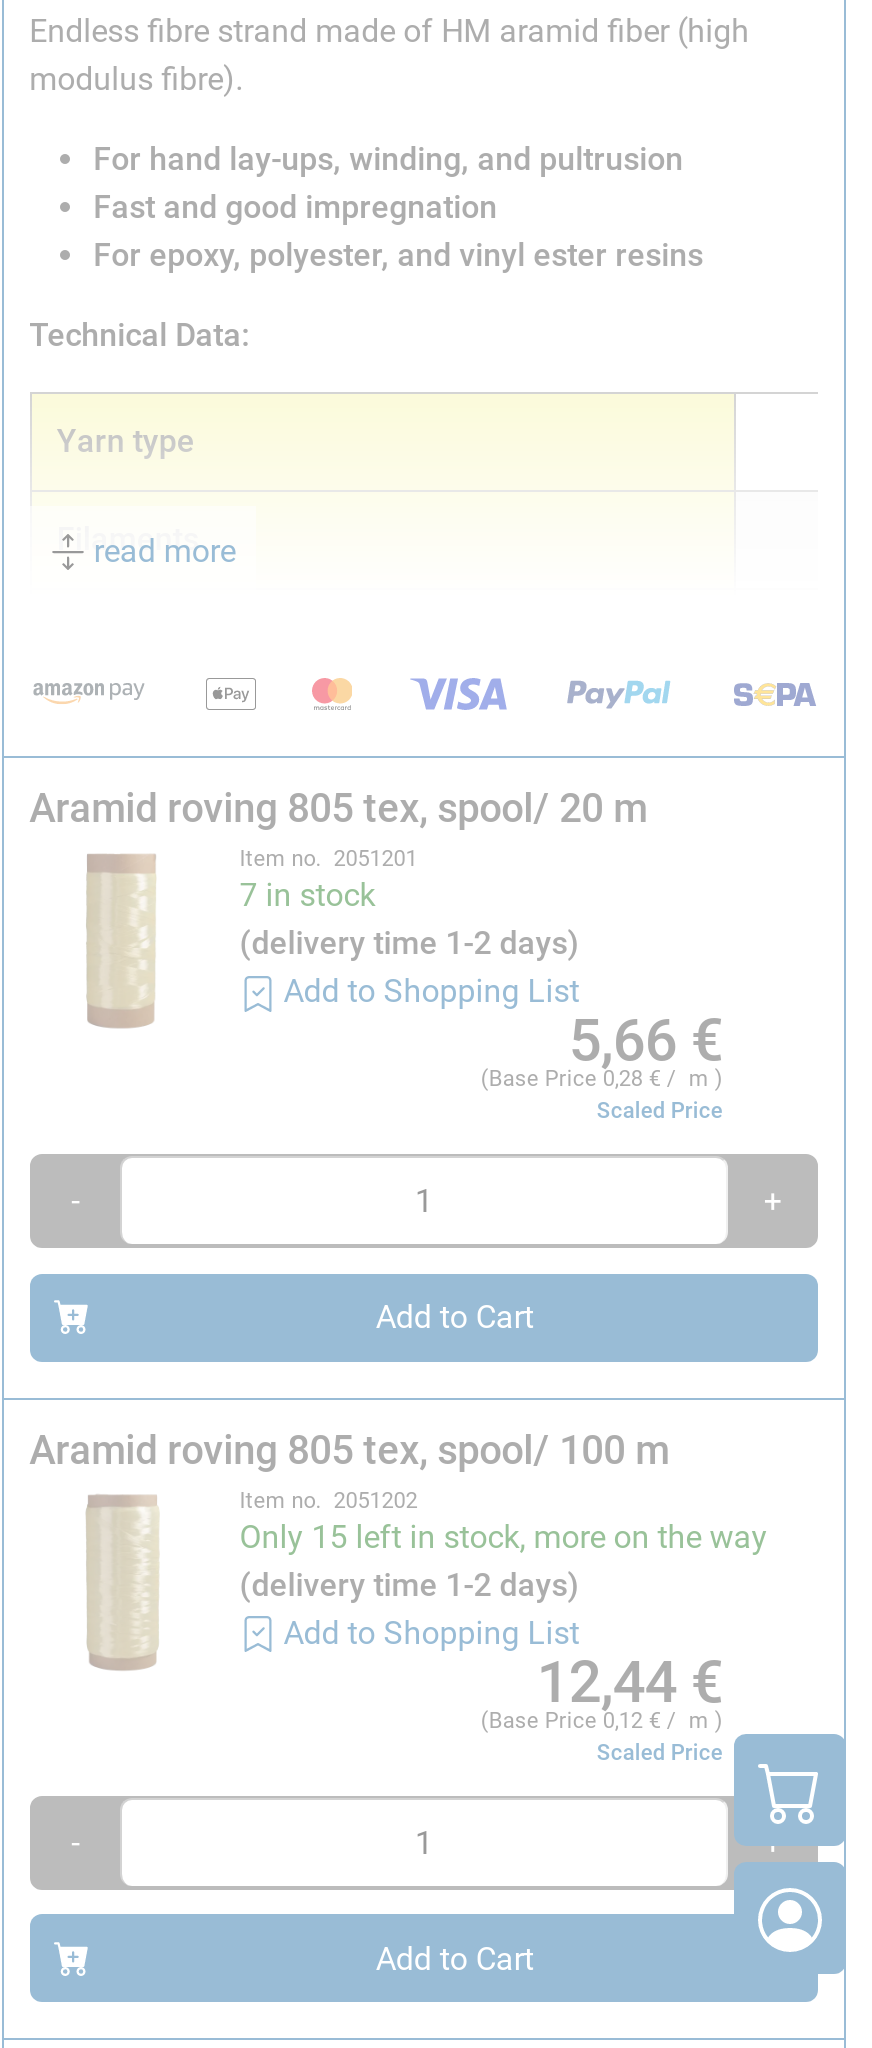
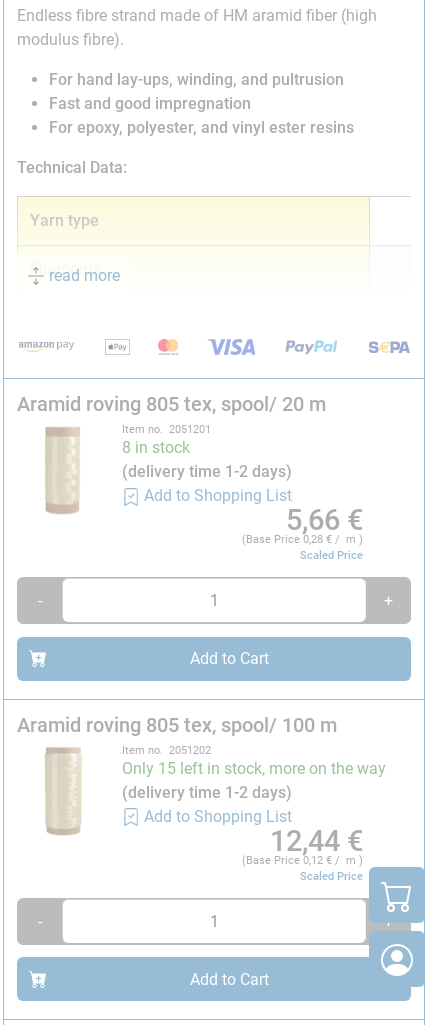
- 7 in stock
+ 8 in stock
